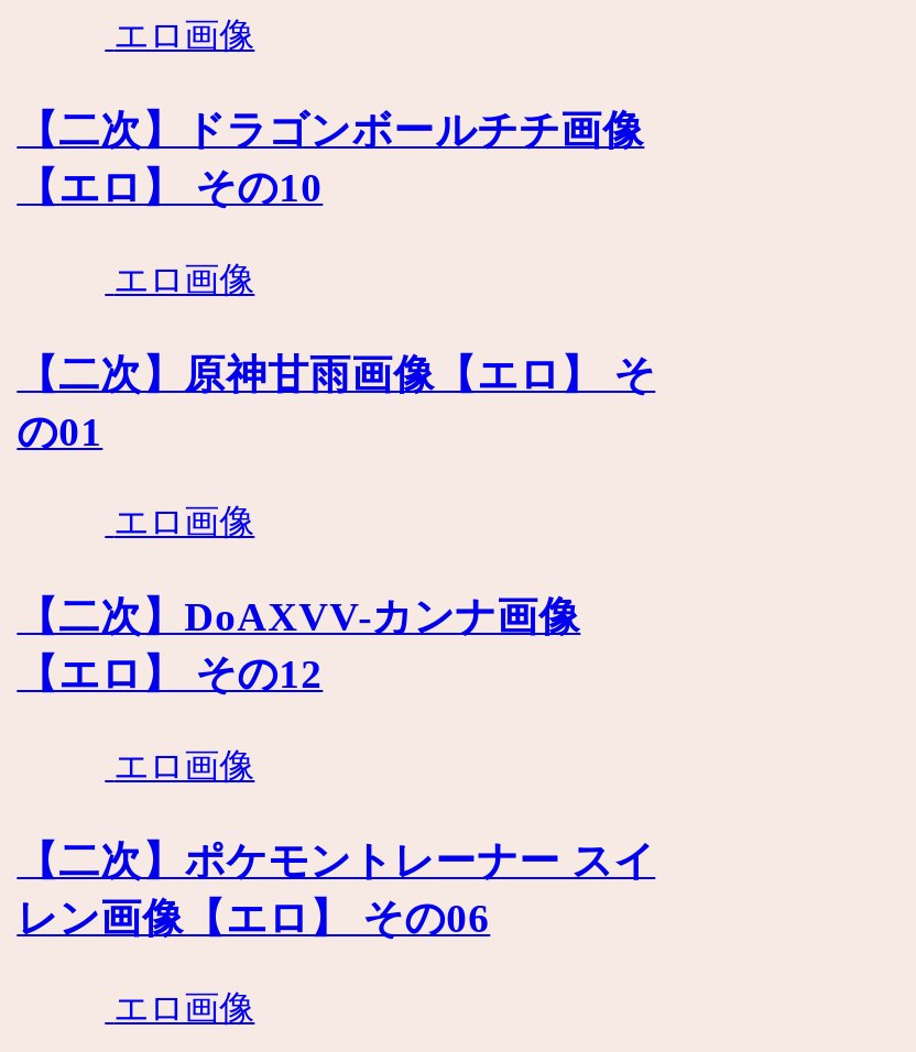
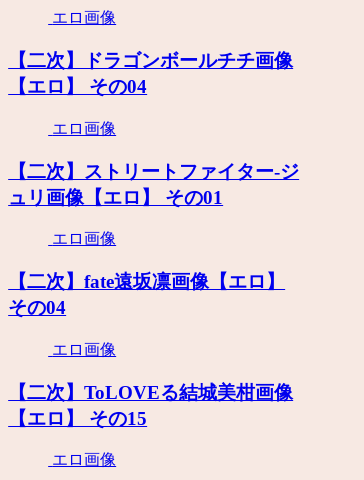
- 【エロ】 その10
+ 【エロ】 その04

- 【二次】原神甘雨画像【エロ】 そ
- の01
+ 【二次】ストリートファイター-ジ
+ ュリ画像【エロ】 その01

- 【二次】DoAXVV-カンナ画像
- 【エロ】 その12
+ 【二次】fate遠坂凛画像【エロ】
+ その04

- 【二次】ポケモントレーナー スイ
- レン画像【エロ】 その06
+ 【二次】ToLOVEる結城美柑画像
+ 【エロ】 その15
